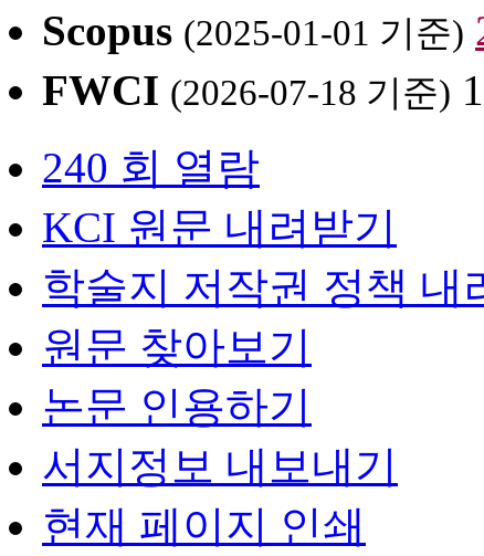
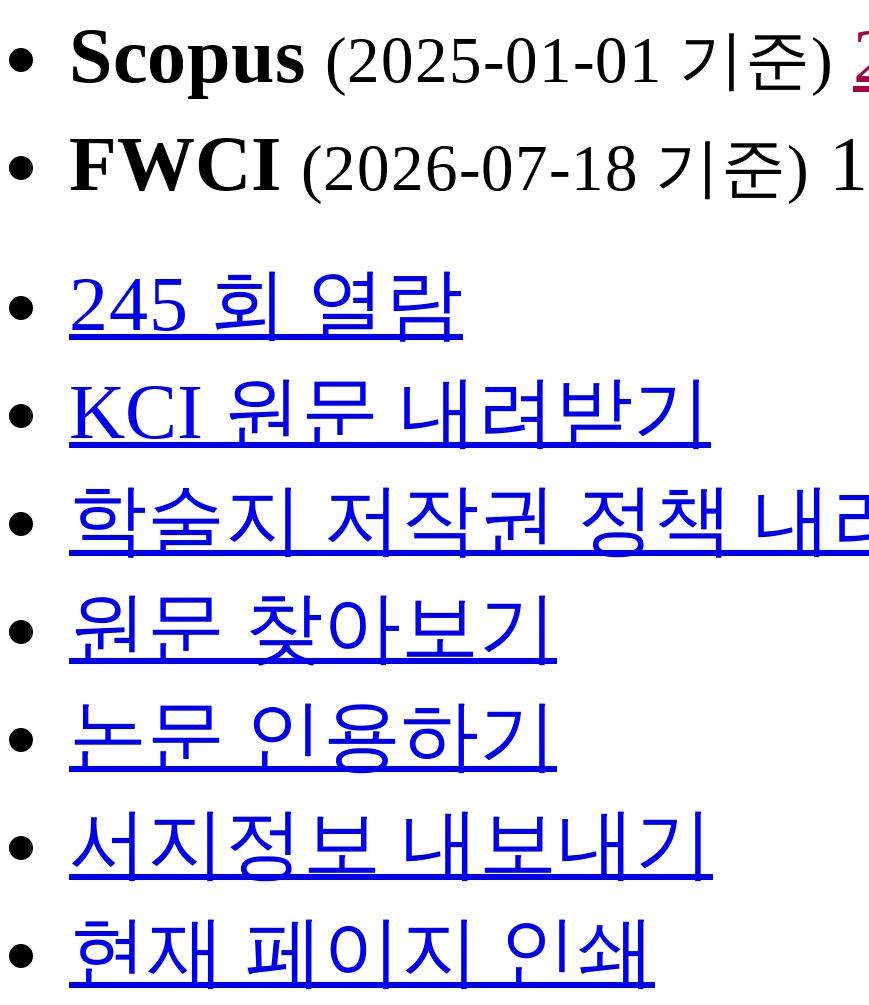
- 240 회 열람
+ 245 회 열람
